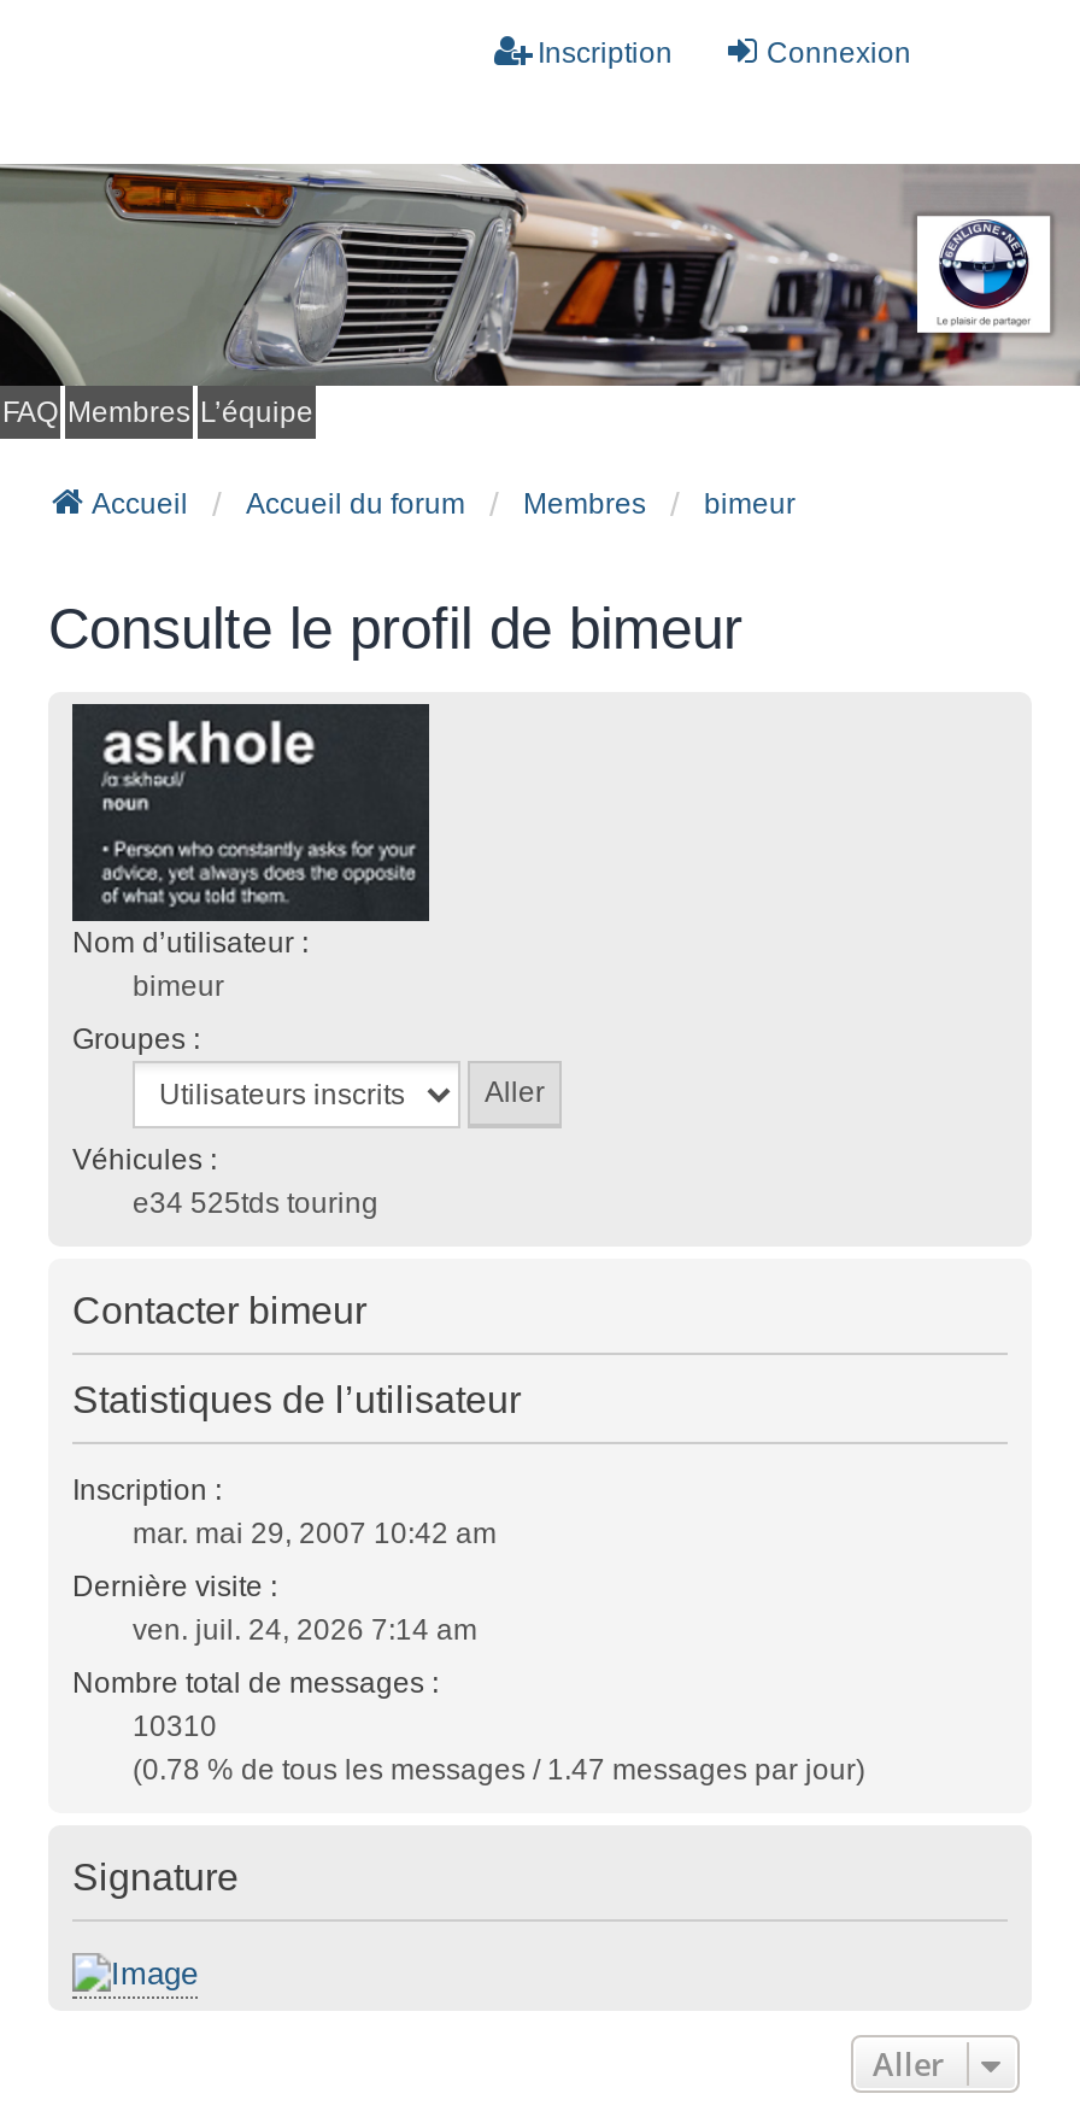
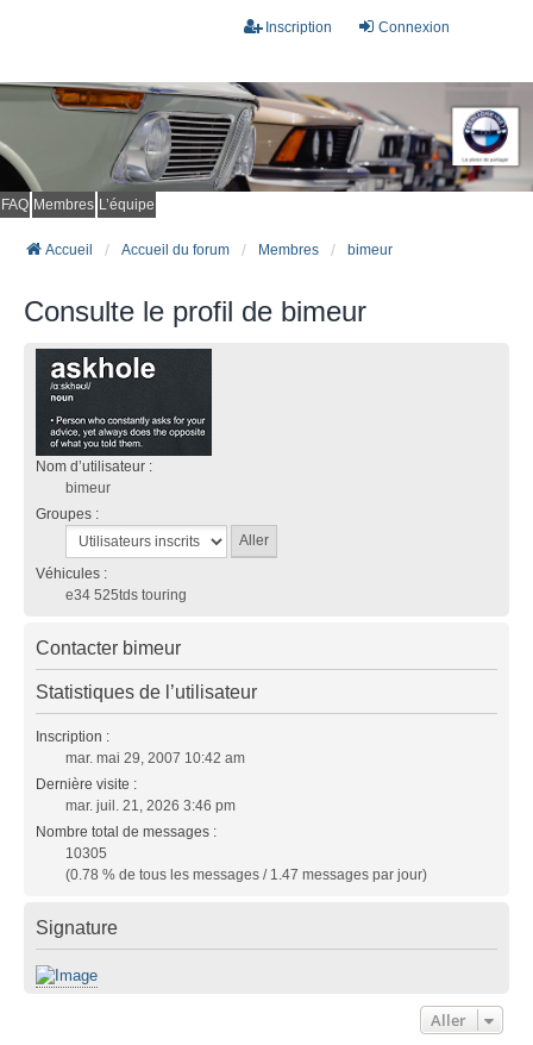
- ven. juil. 24, 2026 7:14 am
+ mar. juil. 21, 2026 3:46 pm

- 10310
+ 10305
